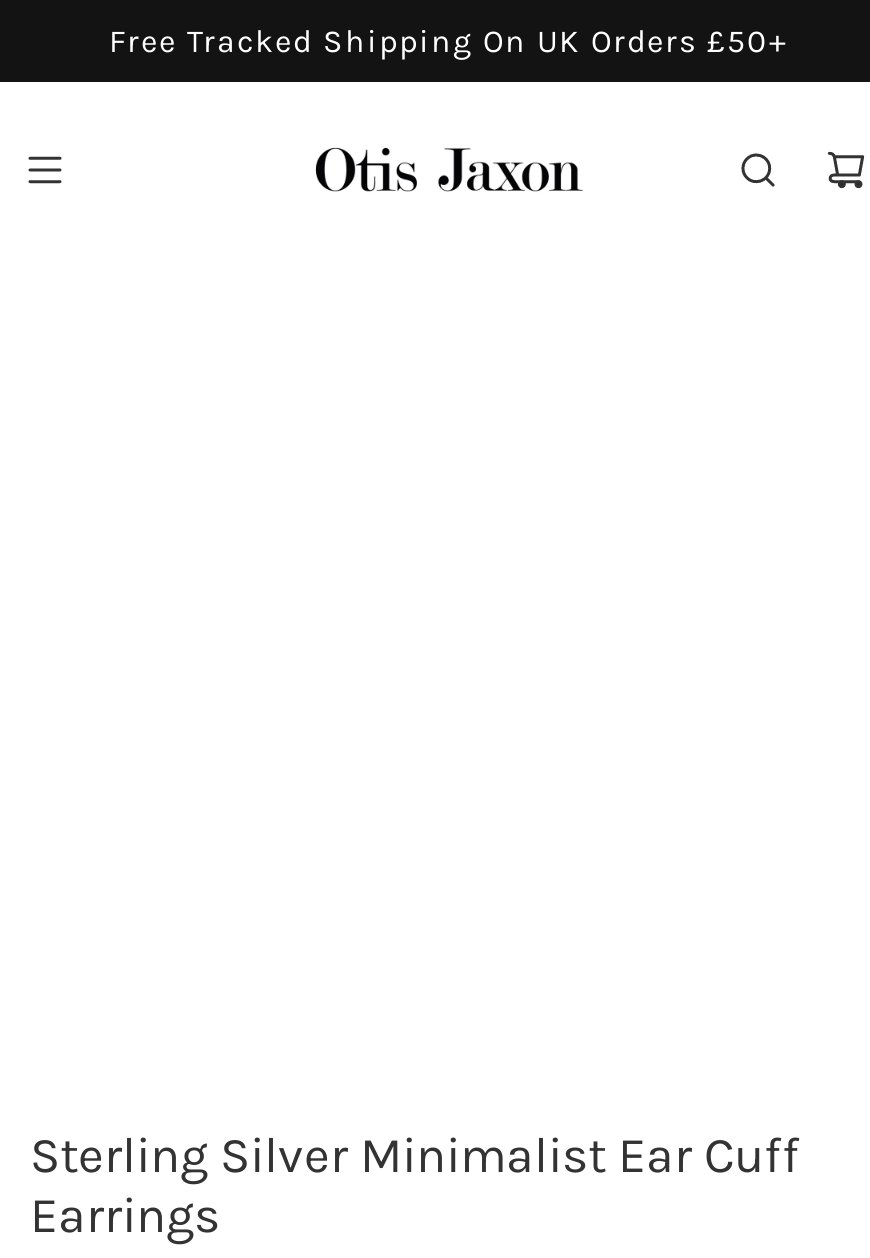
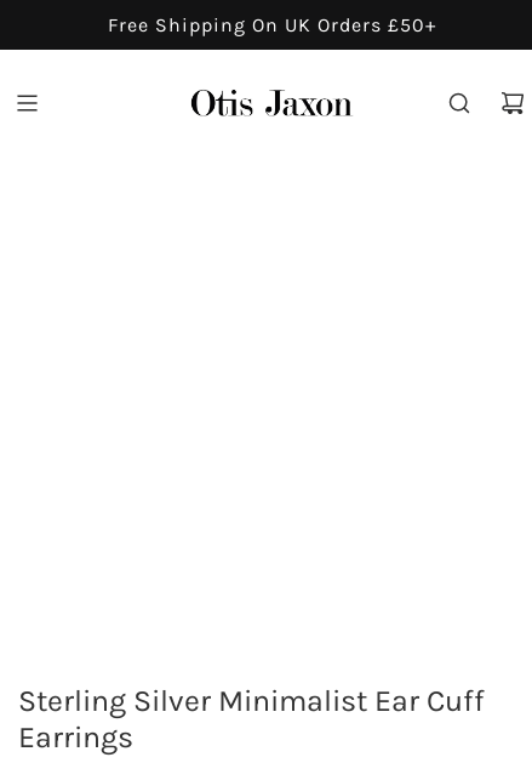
- Free Tracked Shipping On UK Orders £50+
+ Free Shipping On UK Orders £50+
